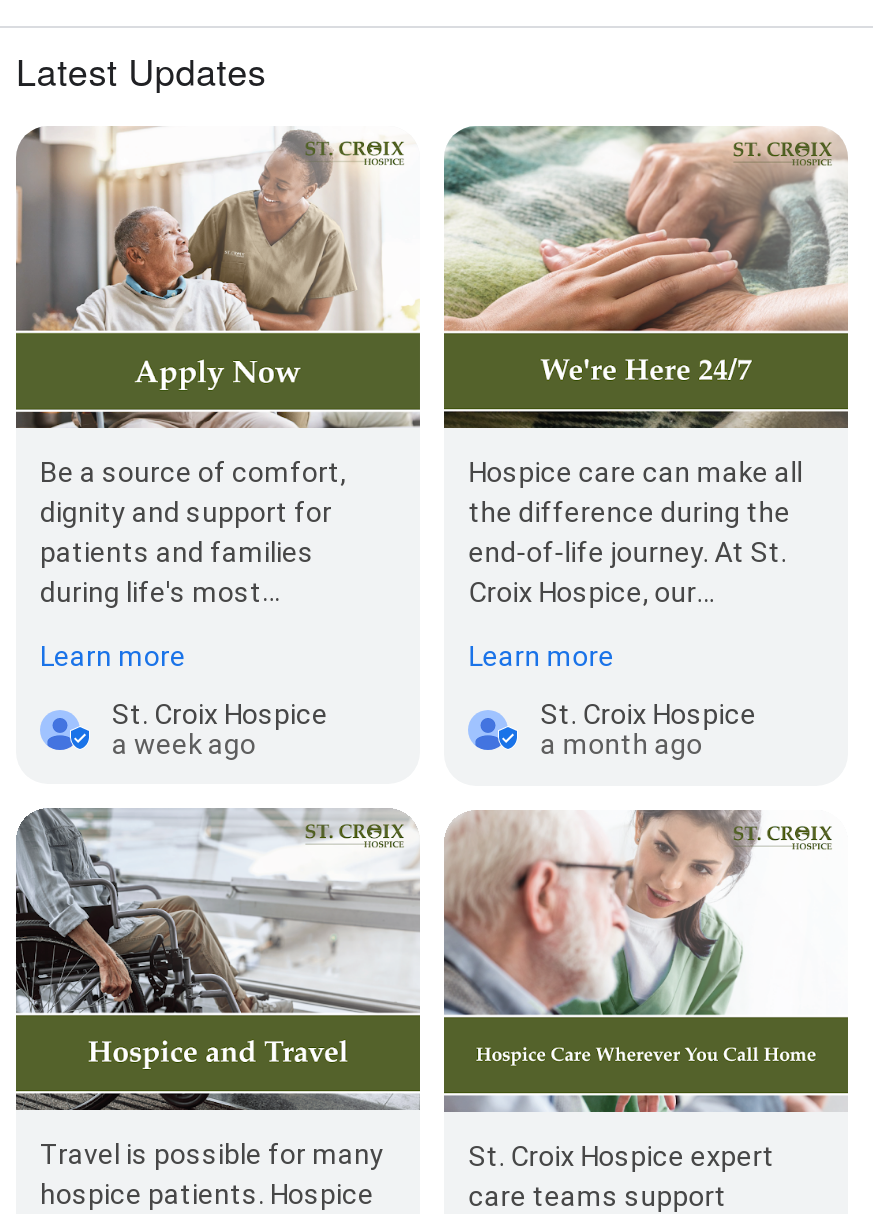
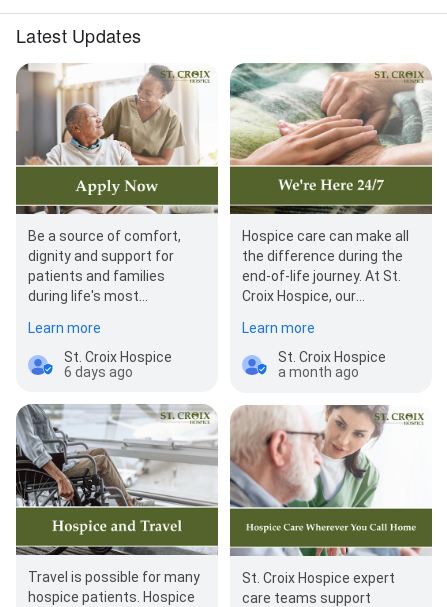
- a week ago
+ 6 days ago
